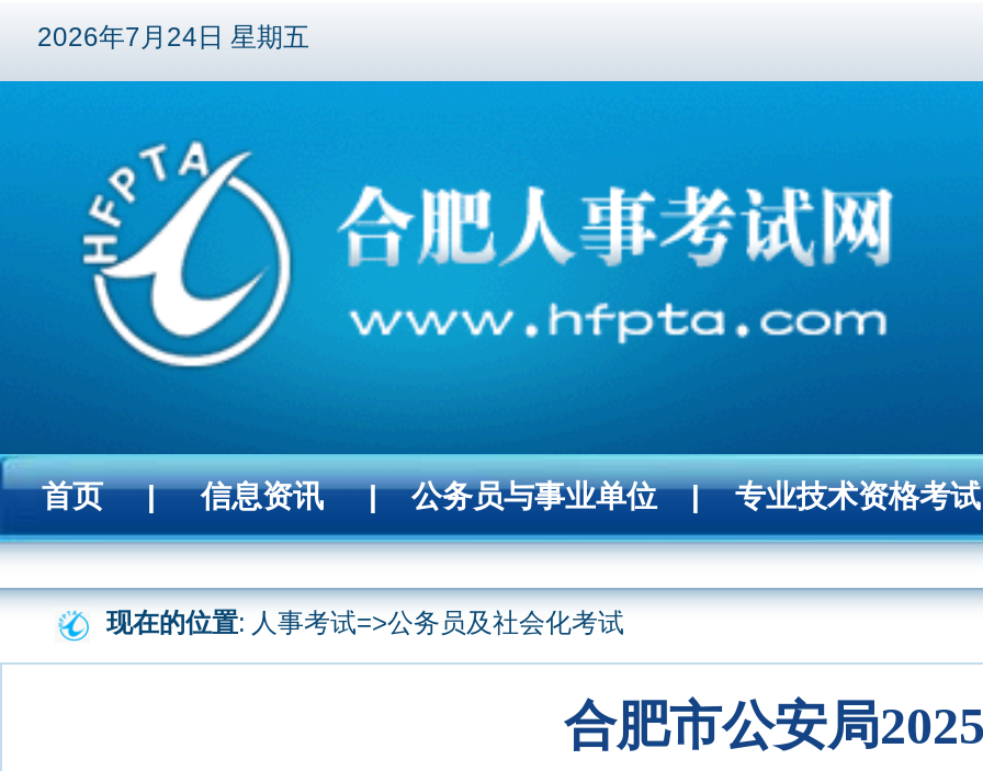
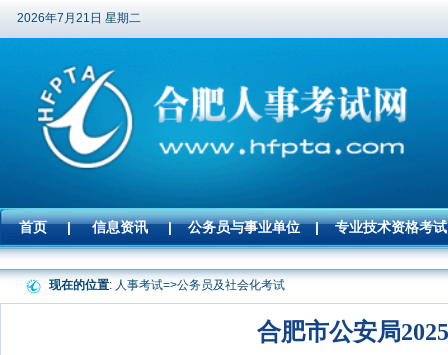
- 2026年7月24日 星期五
+ 2026年7月21日 星期二
